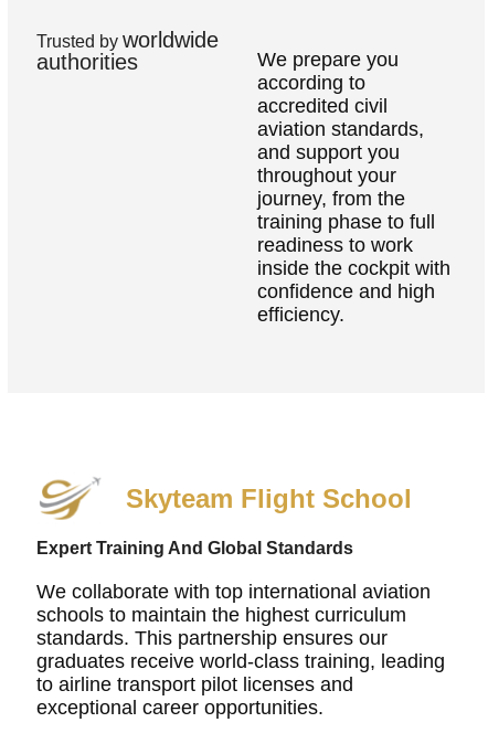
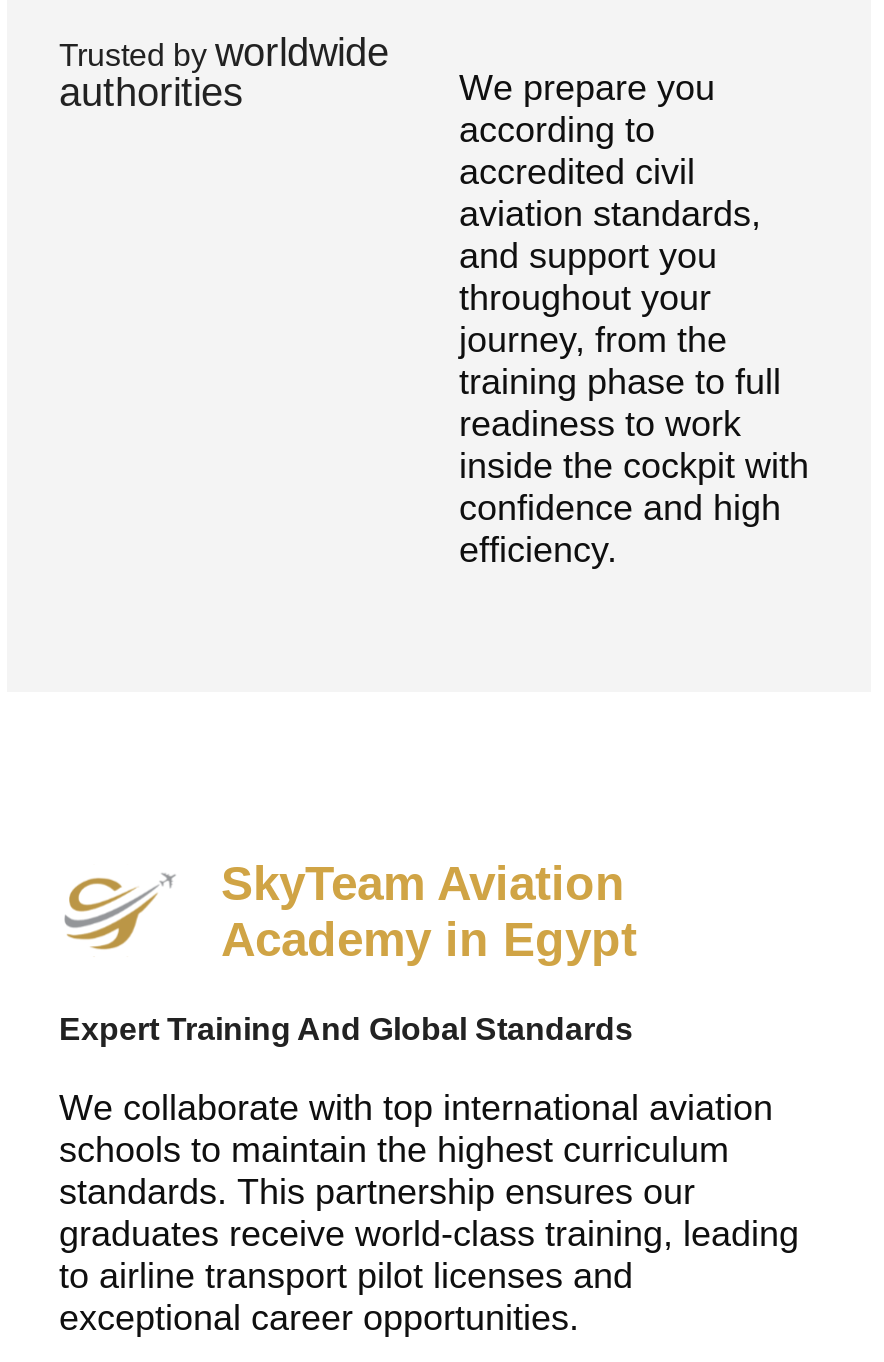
- [image]
- Skyteam Flight School
+ [image]
+ SkyTeam Aviation
+ Academy in Egypt
